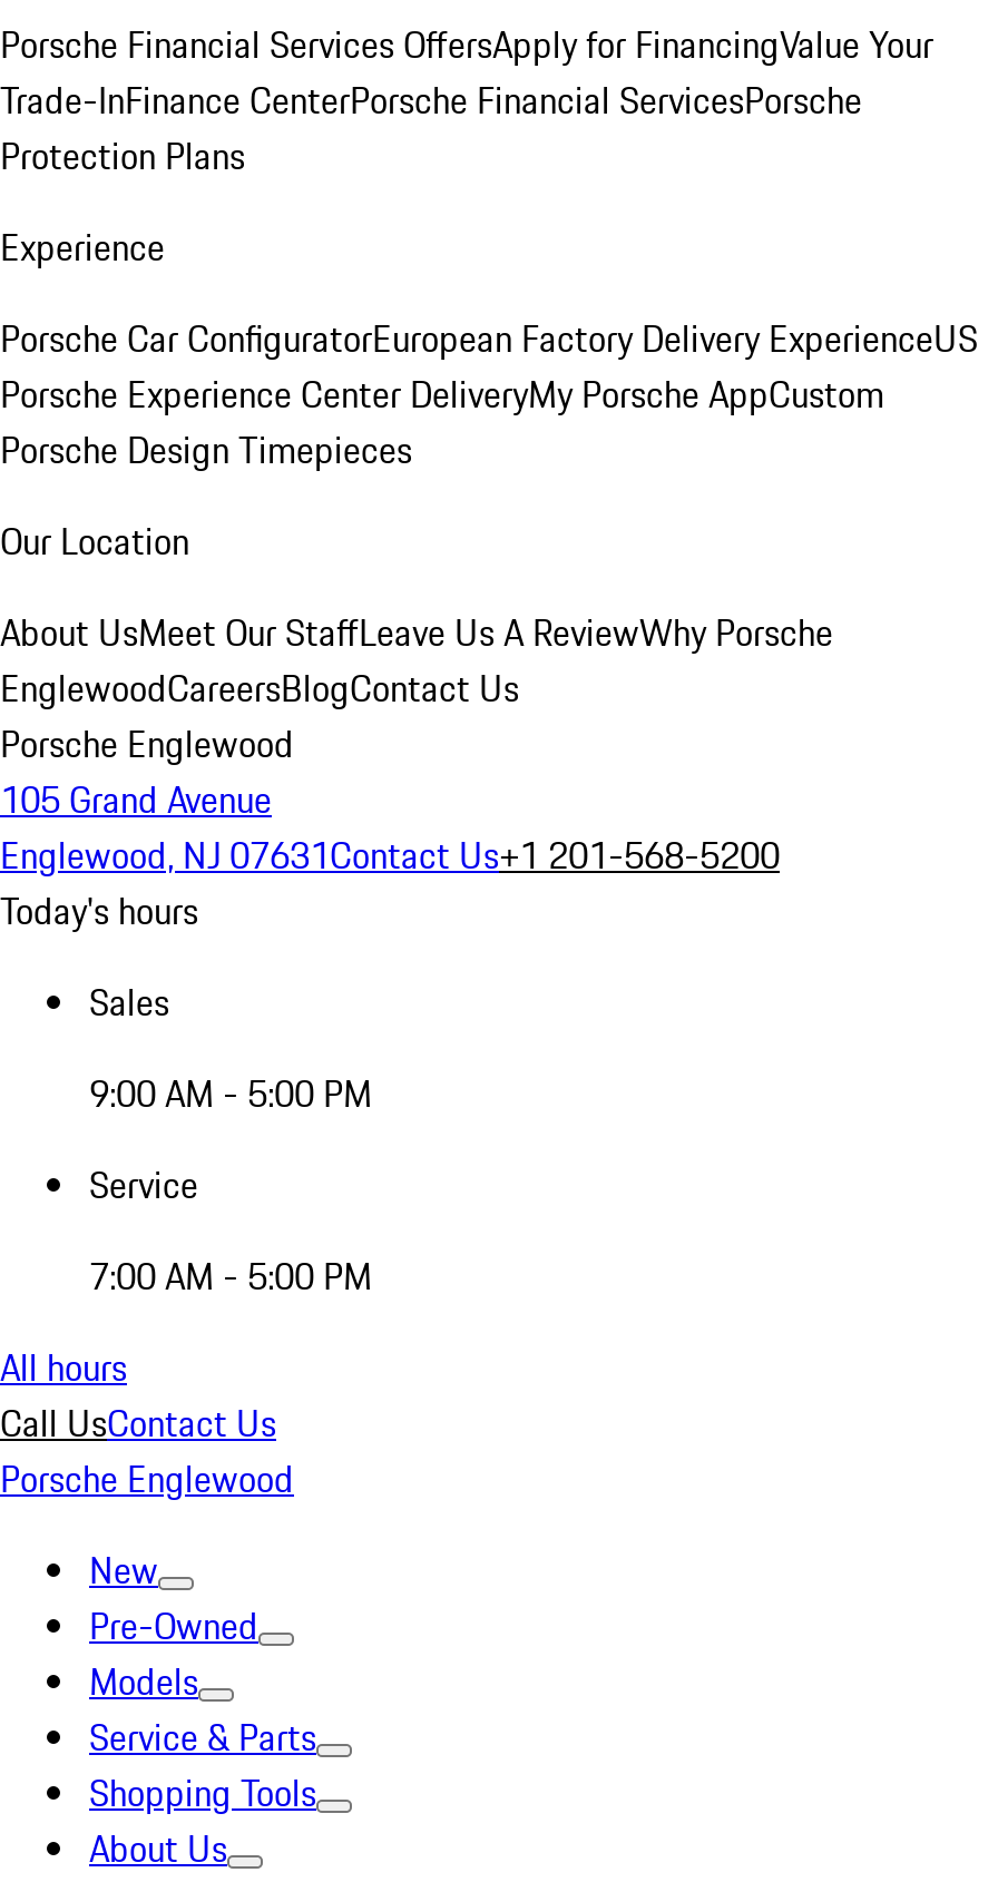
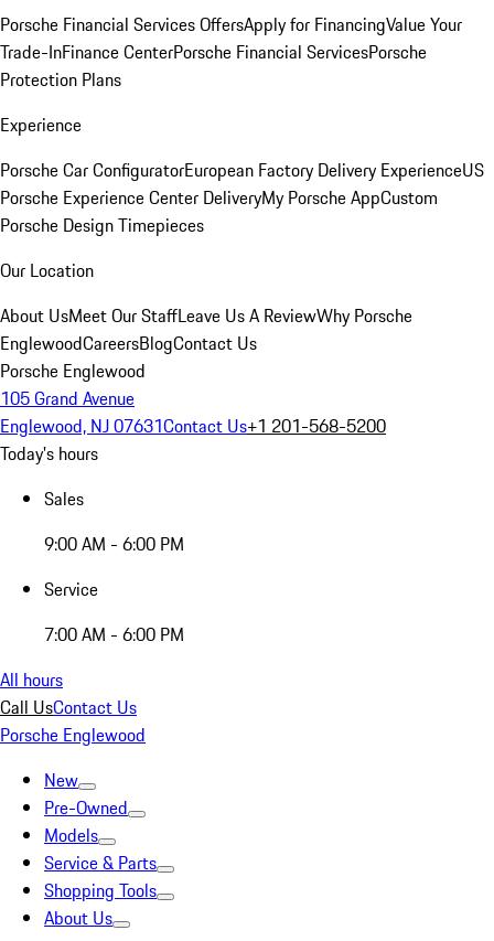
- 9:00 AM - 5:00 PM
+ 9:00 AM - 6:00 PM

- 7:00 AM - 5:00 PM
+ 7:00 AM - 6:00 PM
